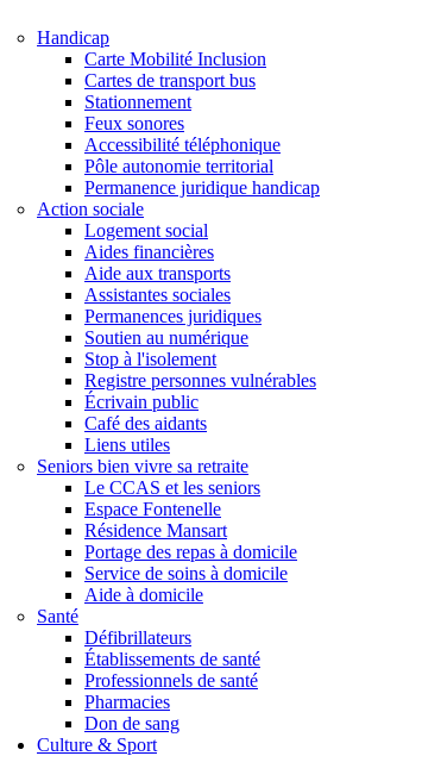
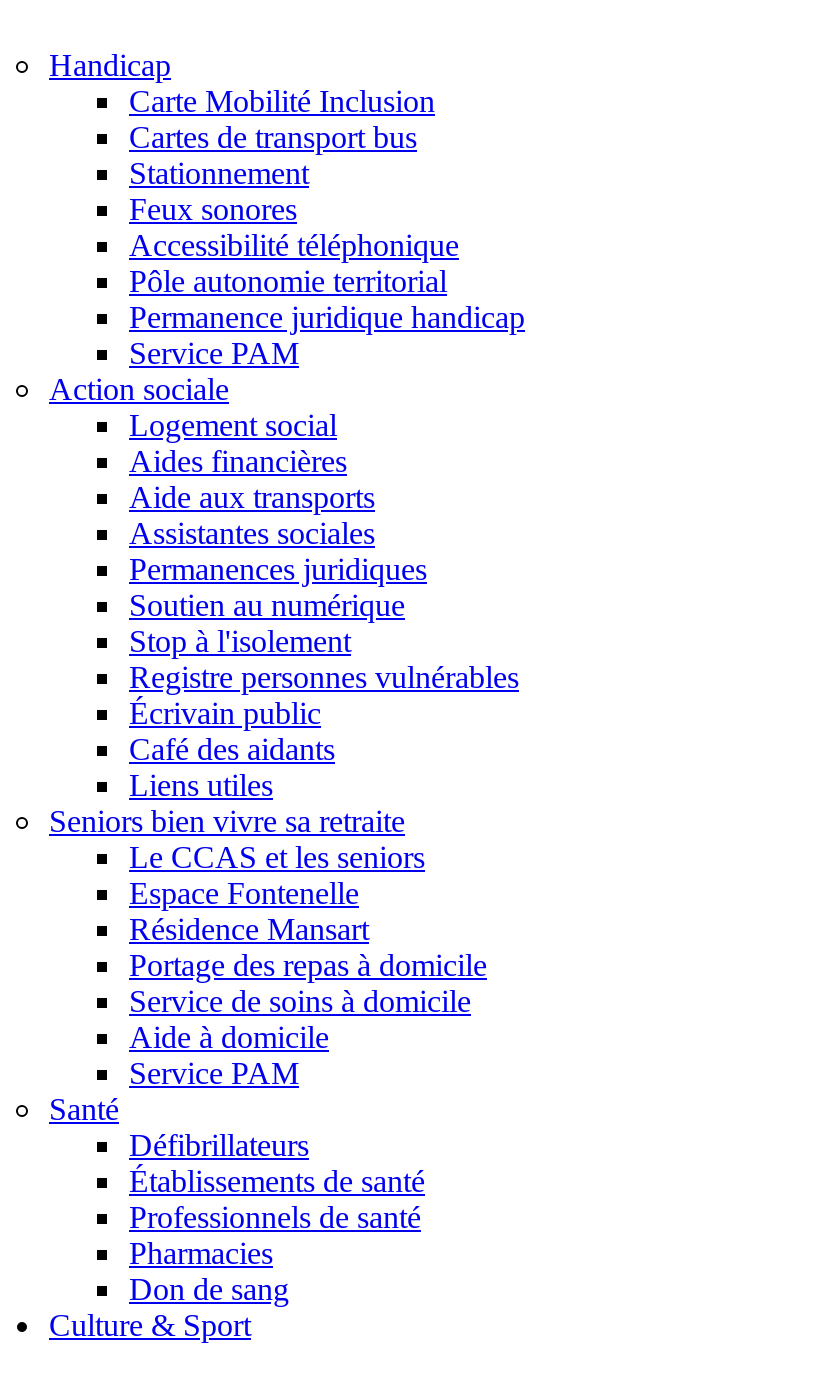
+ Service PAM

+ Service PAM
